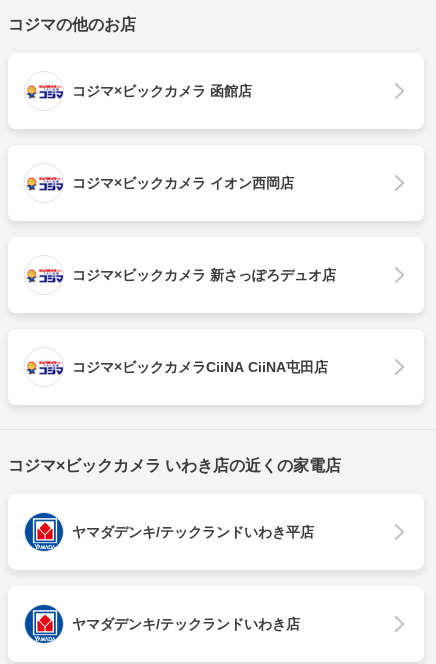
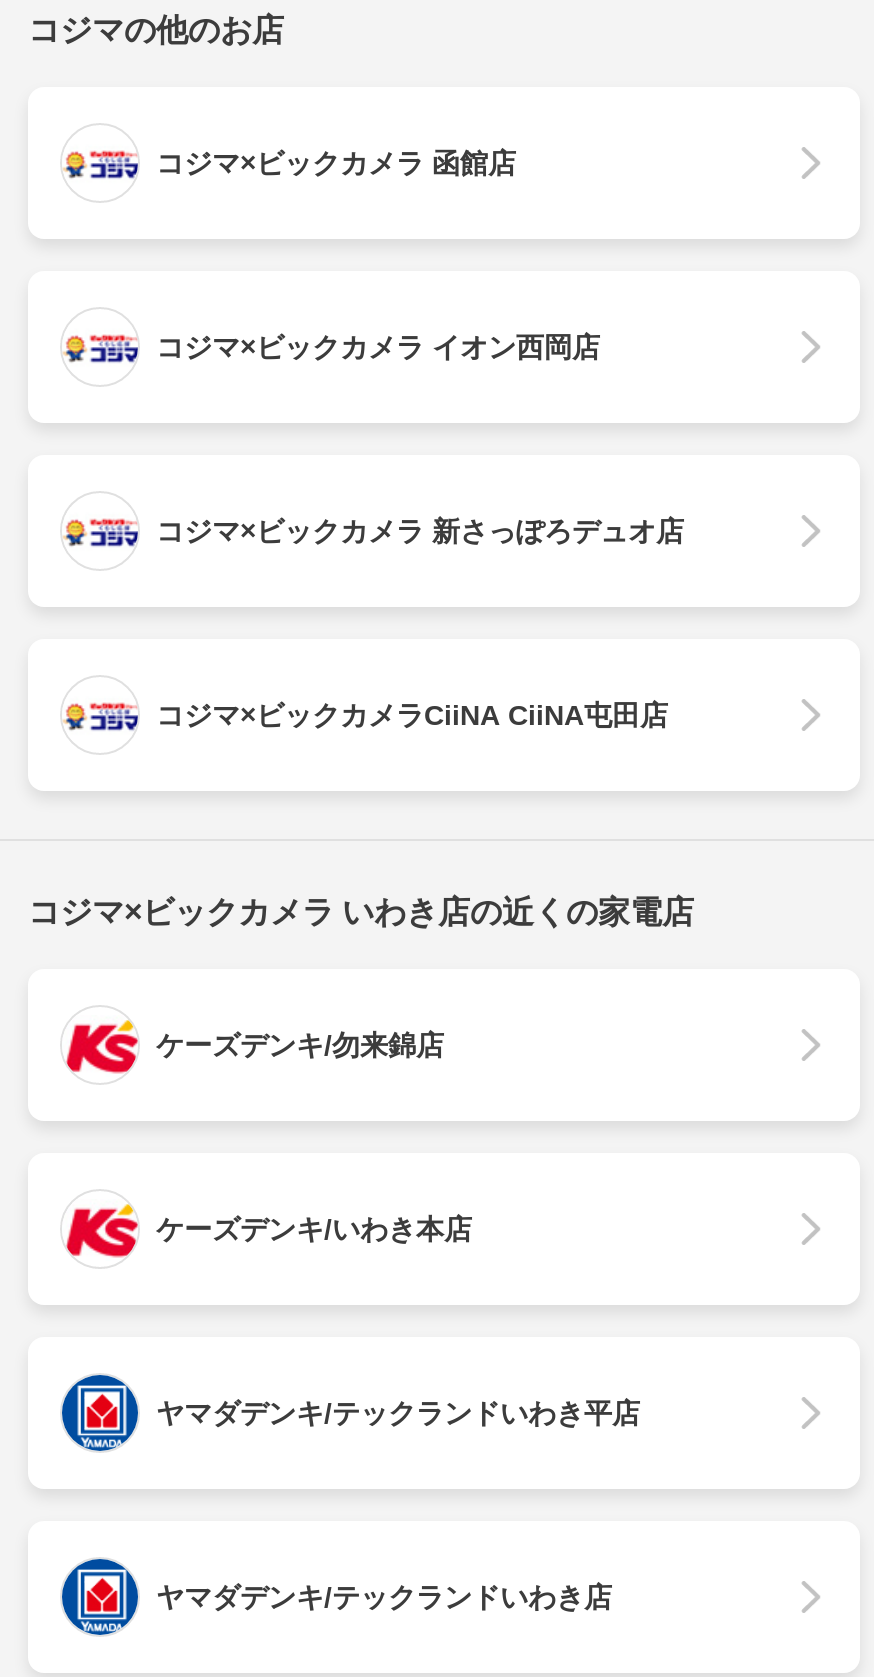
+ [image]
+ ケーズデンキ/勿来錦店

+ [image]
+ ケーズデンキ/いわき本店
